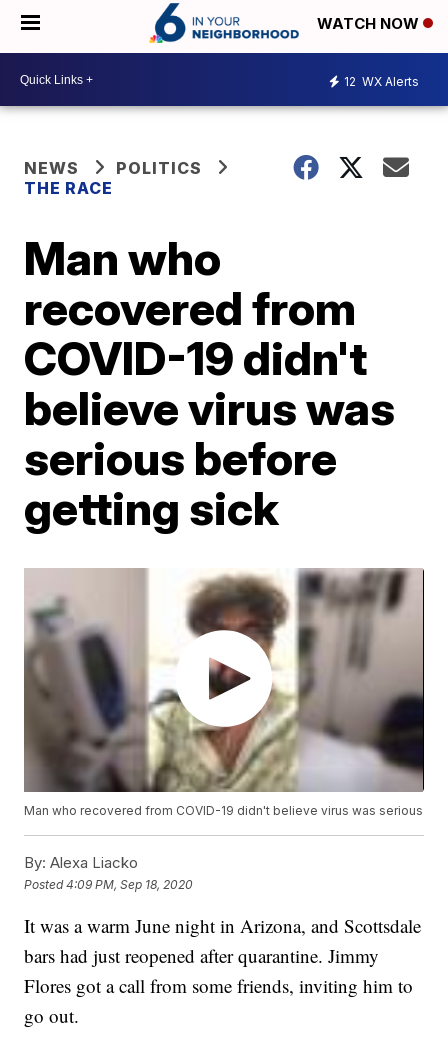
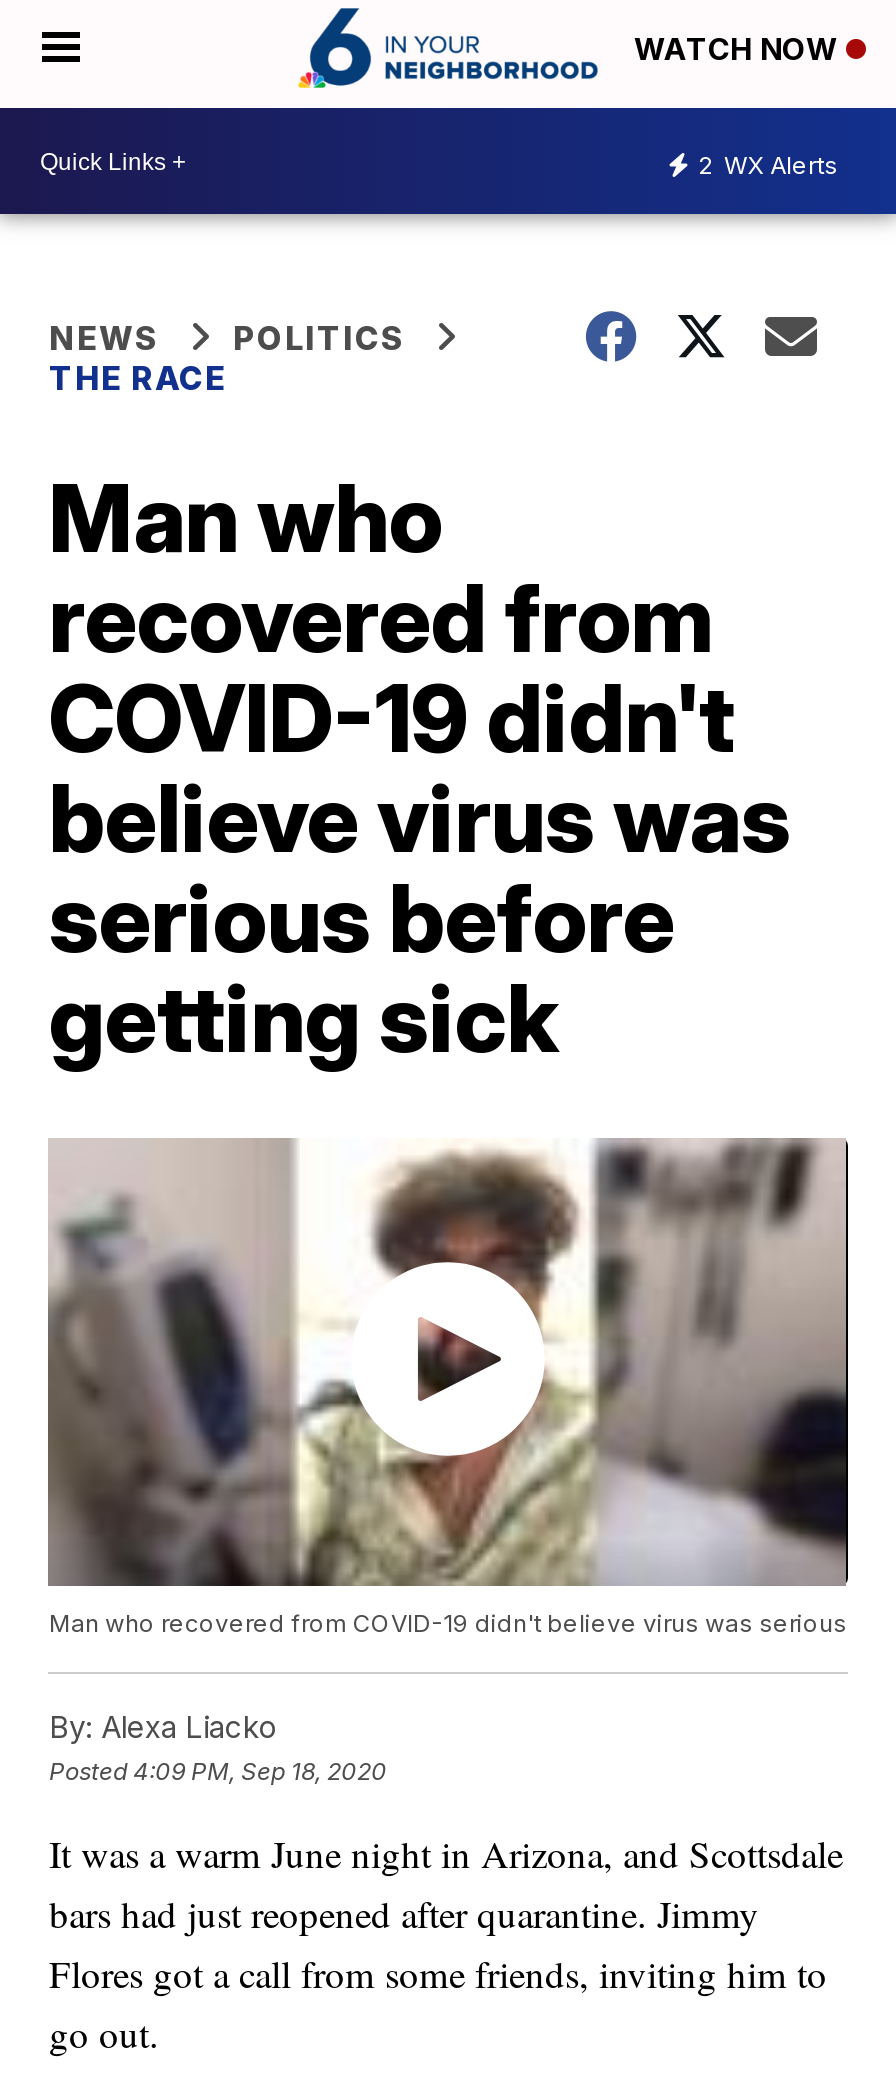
- 12 WX Alerts
+ 2 WX Alerts
